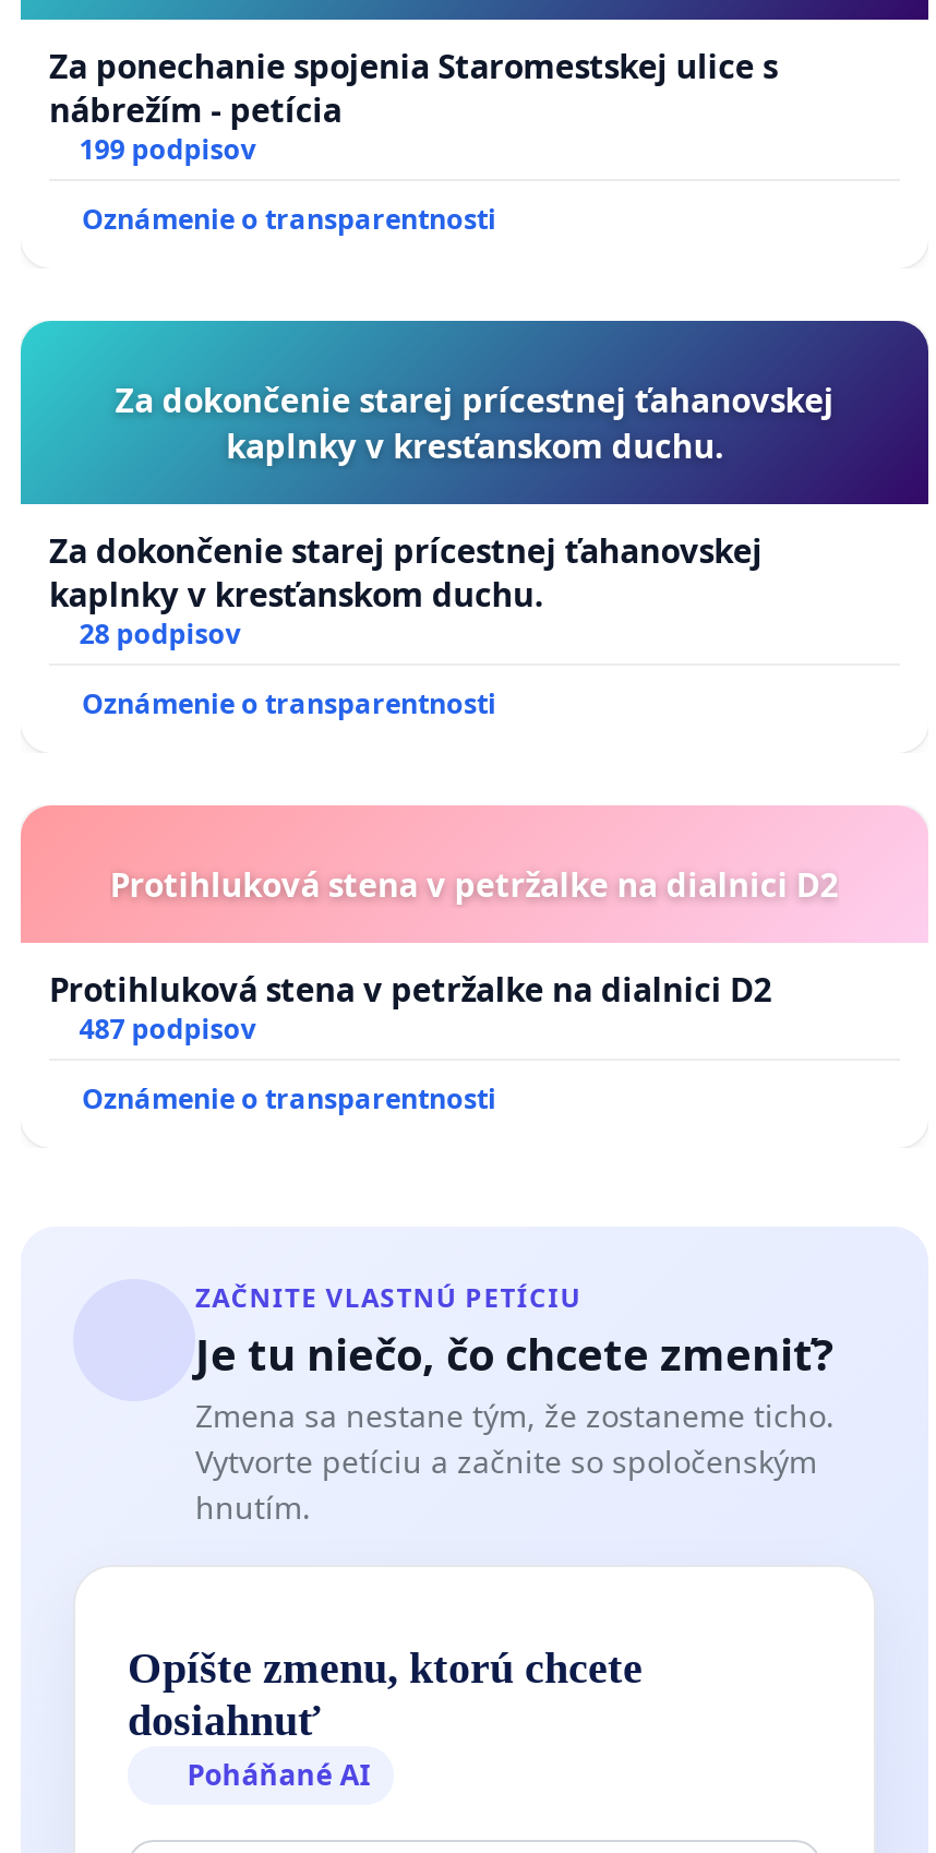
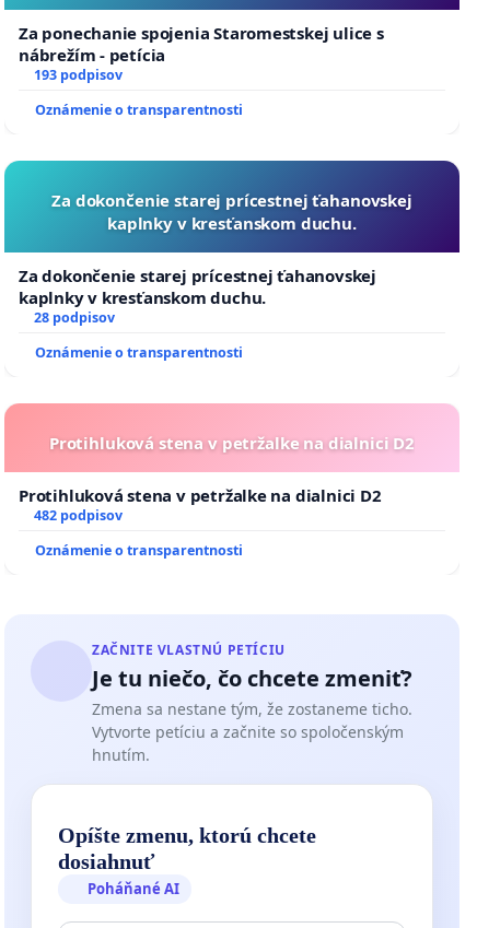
- 199 podpisov
+ 193 podpisov

- 487 podpisov
+ 482 podpisov
